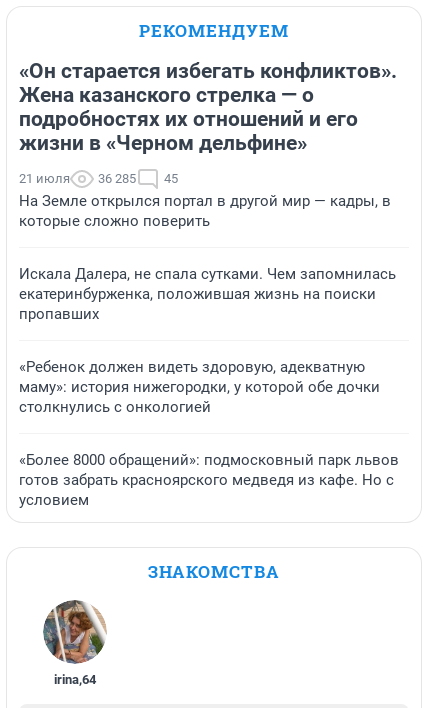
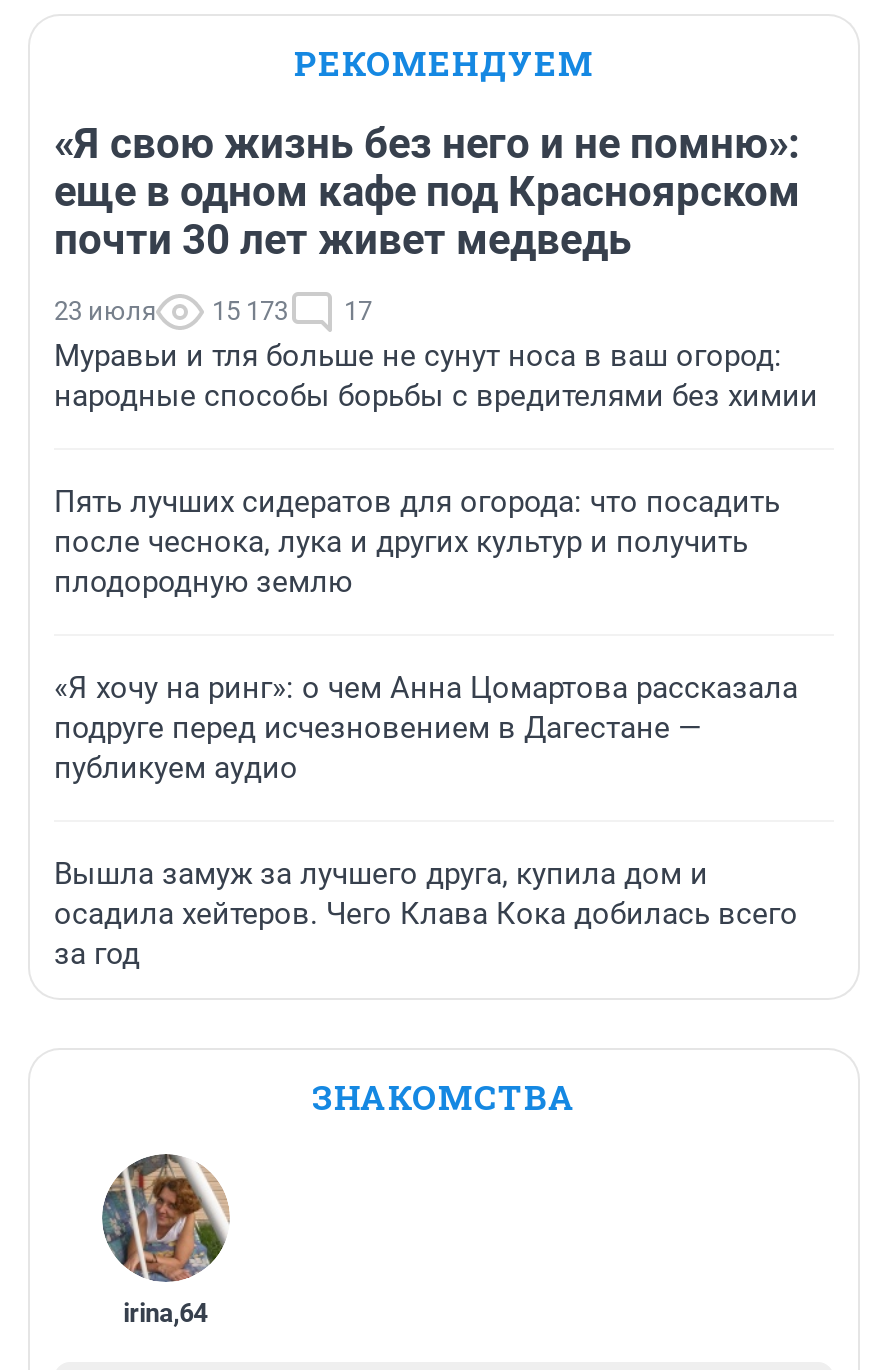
- «Он старается избегать конфликтов».
- Жена казанского стрелка — о
- подробностях их отношений и его
- жизни в «Черном дельфине»
+ «Я свою жизнь без него и не помню»:
+ еще в одном кафе под Красноярском
+ почти 30 лет живет медведь

- 21 июля
- 36 285
- 45
- На Земле открылся портал в другой мир — кадры, в
- которые сложно поверить
+ 23 июля
+ 15 173
+ 17
+ Муравьи и тля больше не сунут носа в ваш огород:
+ народные способы борьбы с вредителями без химии

- Искала Далера, не спала сутками. Чем запомнилась
- екатеринбурженка, положившая жизнь на поиски
- пропавших
+ Пять лучших сидератов для огорода: что посадить
+ после чеснока, лука и других культур и получить
+ плодородную землю

- «Ребенок должен видеть здоровую, адекватную
- маму»: история нижегородки, у которой обе дочки
- столкнулись с онкологией
+ «Я хочу на ринг»: о чем Анна Цомартова рассказала
+ подруге перед исчезновением в Дагестане —
+ публикуем аудио

- «Более 8000 обращений»: подмосковный парк львов
- готов забрать красноярского медведя из кафе. Но с
- условием
+ Вышла замуж за лучшего друга, купила дом и
+ осадила хейтеров. Чего Клава Кока добилась всего
+ за год
